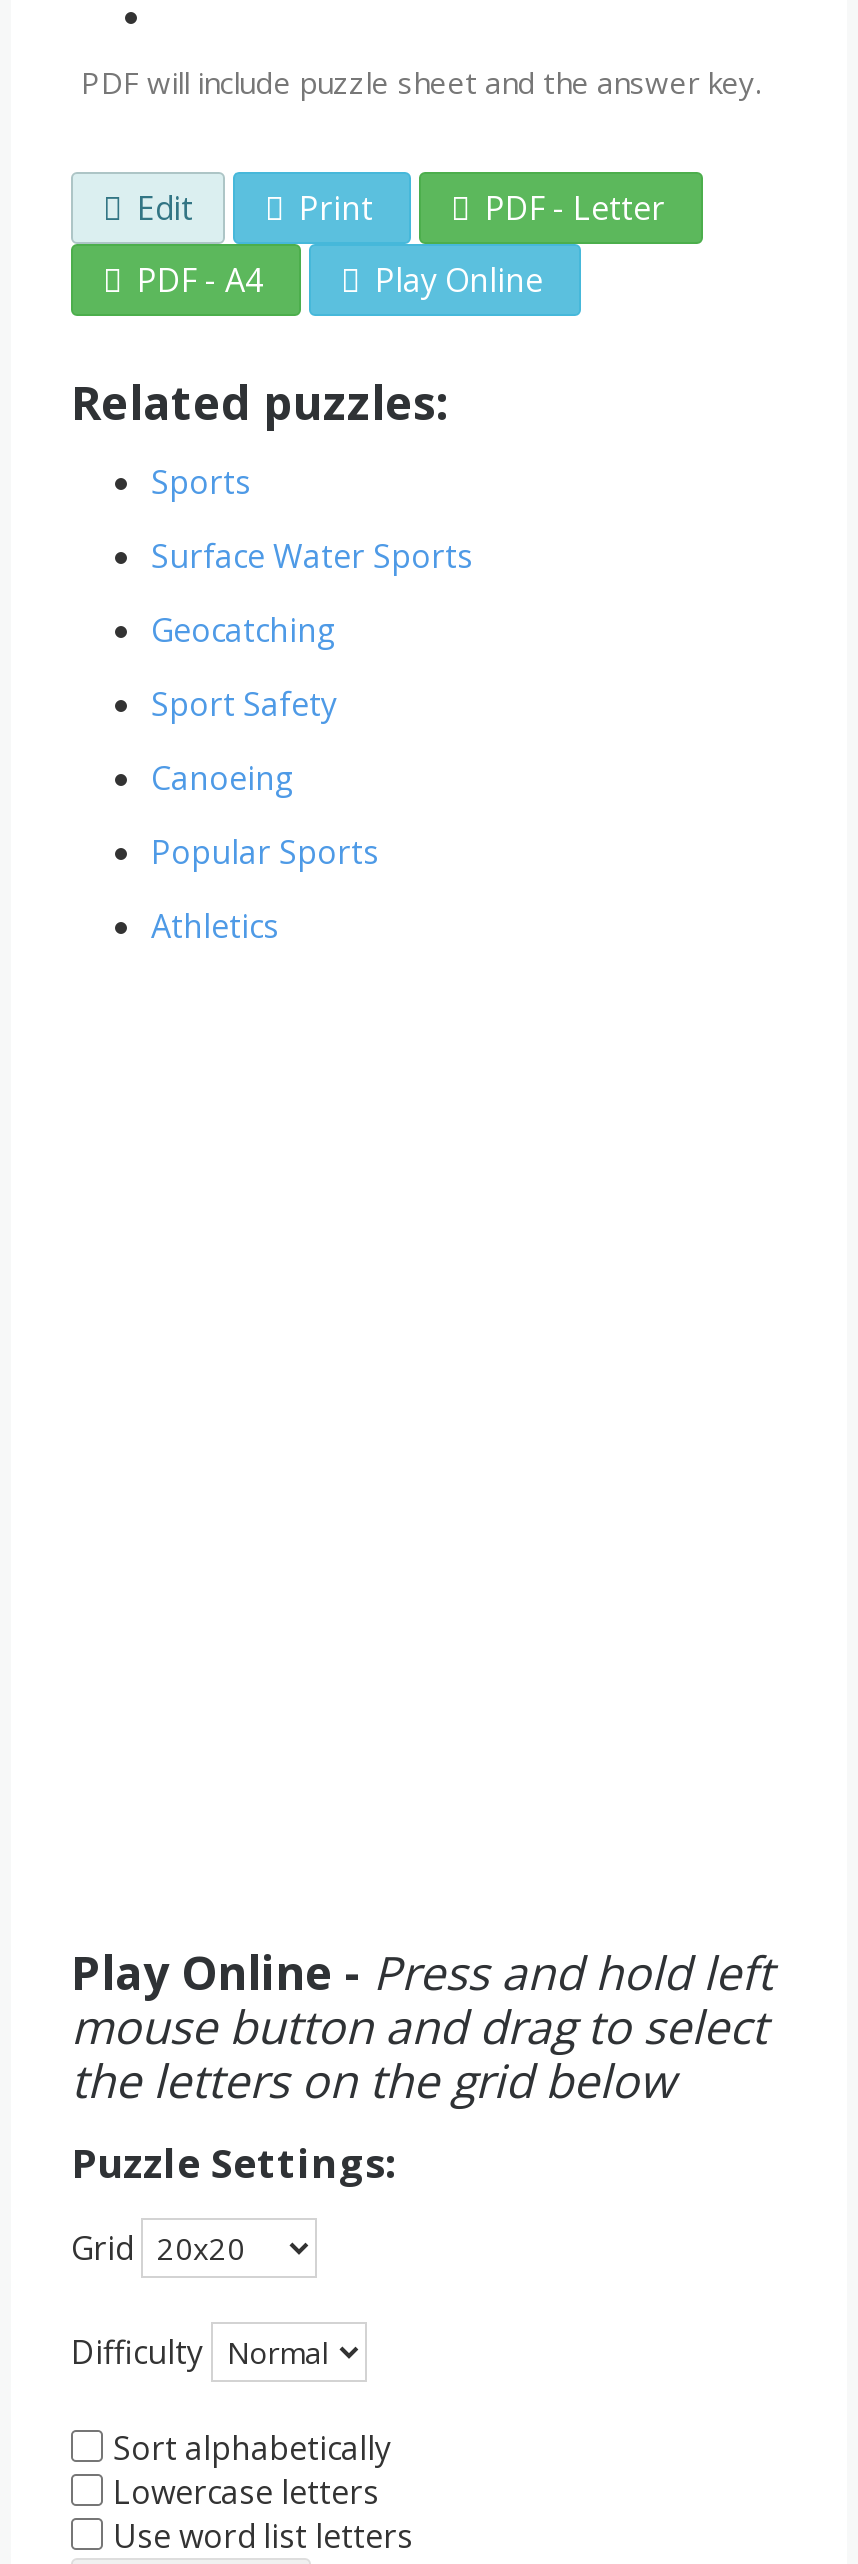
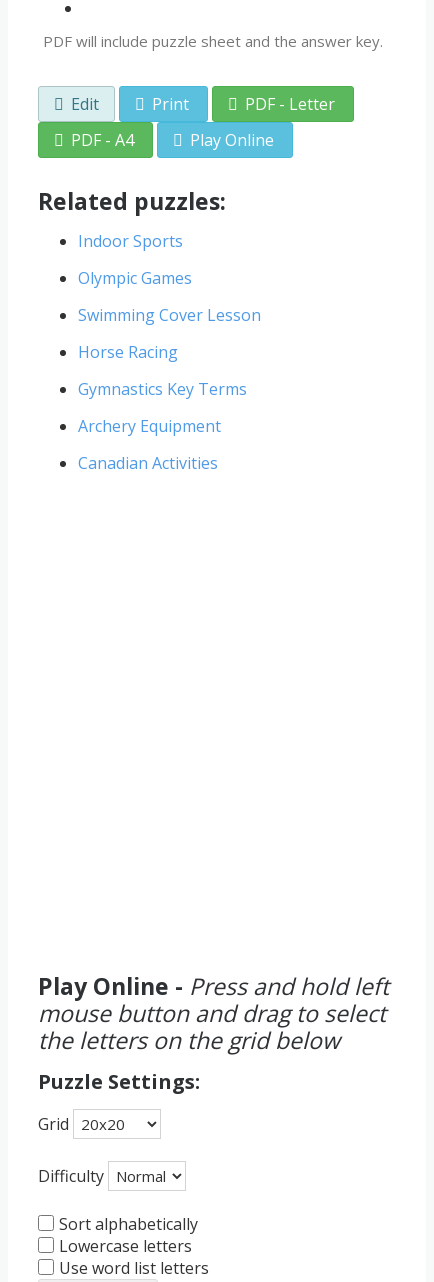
- Sports
+ Indoor Sports

- Surface Water Sports
+ Olympic Games

- Geocatching
+ Swimming Cover Lesson

- Sport Safety
+ Horse Racing

- Canoeing
+ Gymnastics Key Terms

- Popular Sports
+ Archery Equipment

- Athletics
+ Canadian Activities
